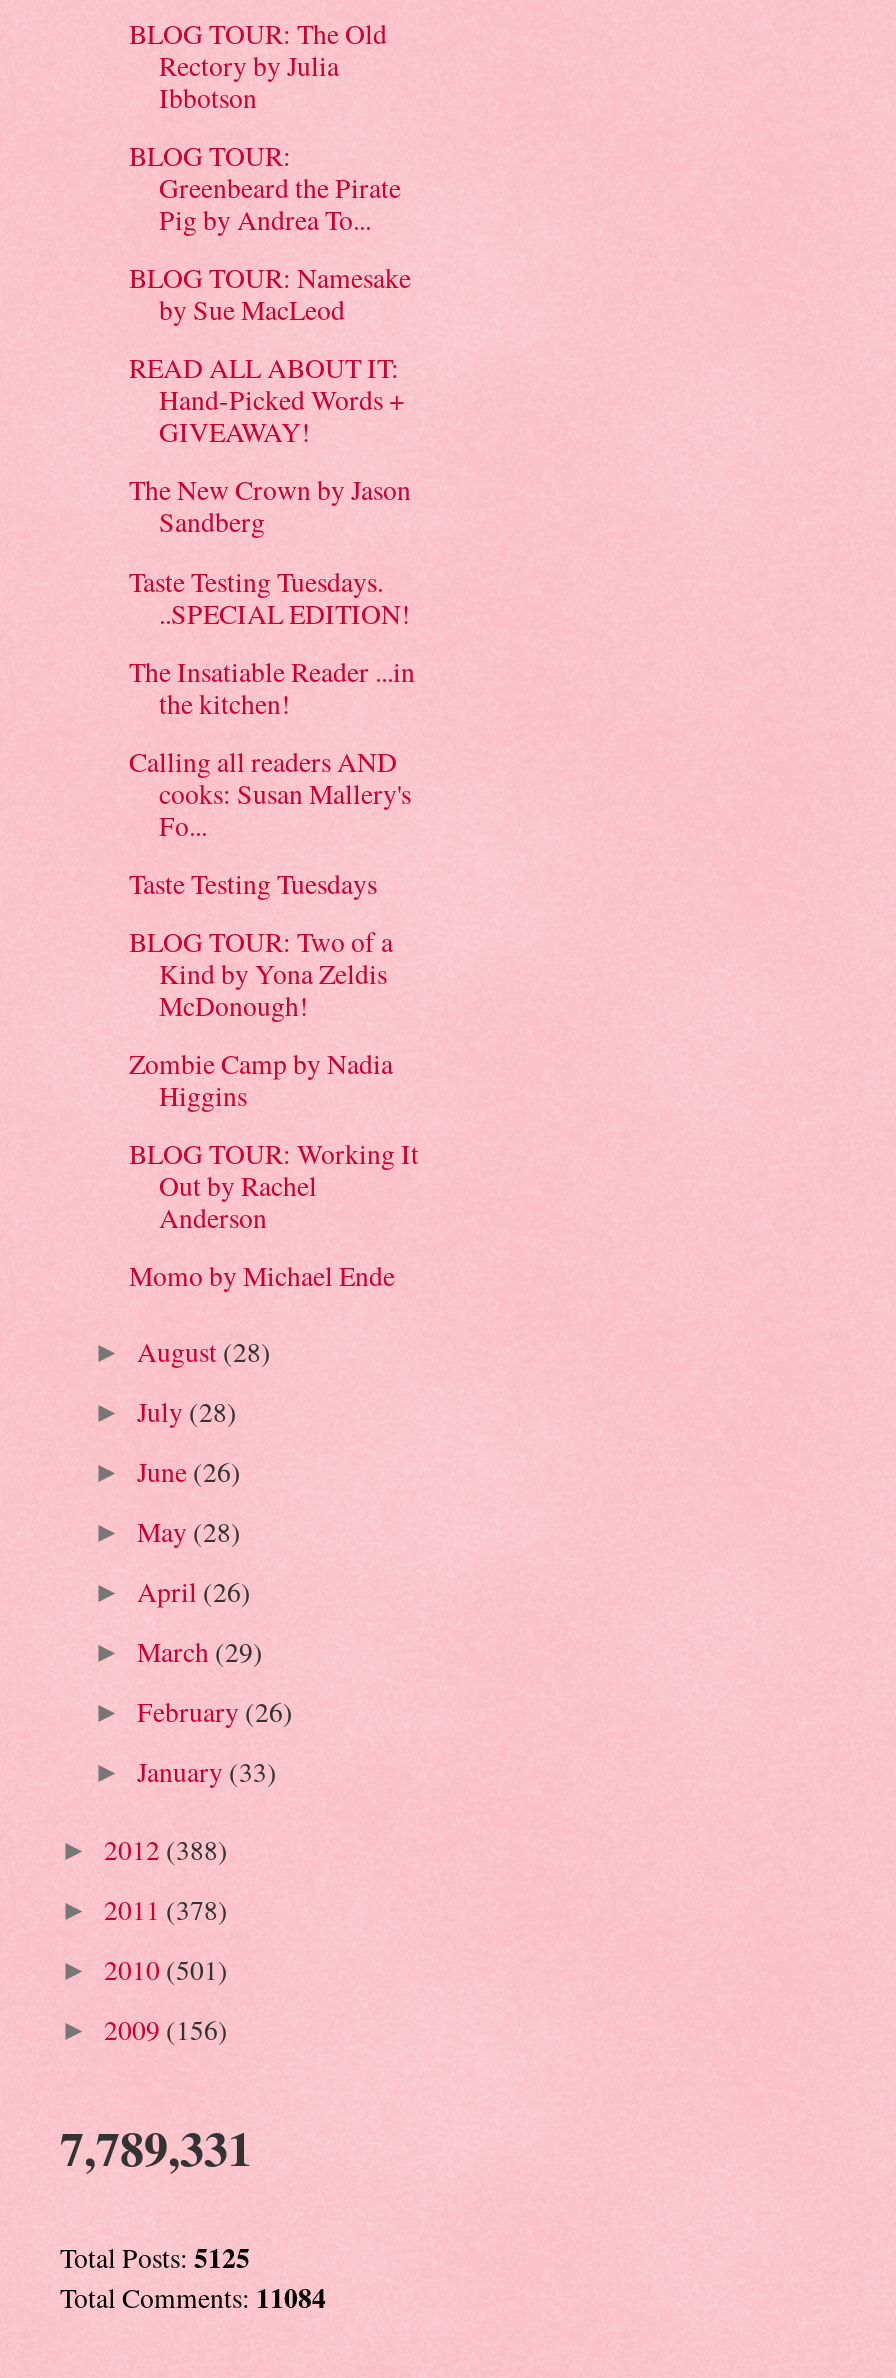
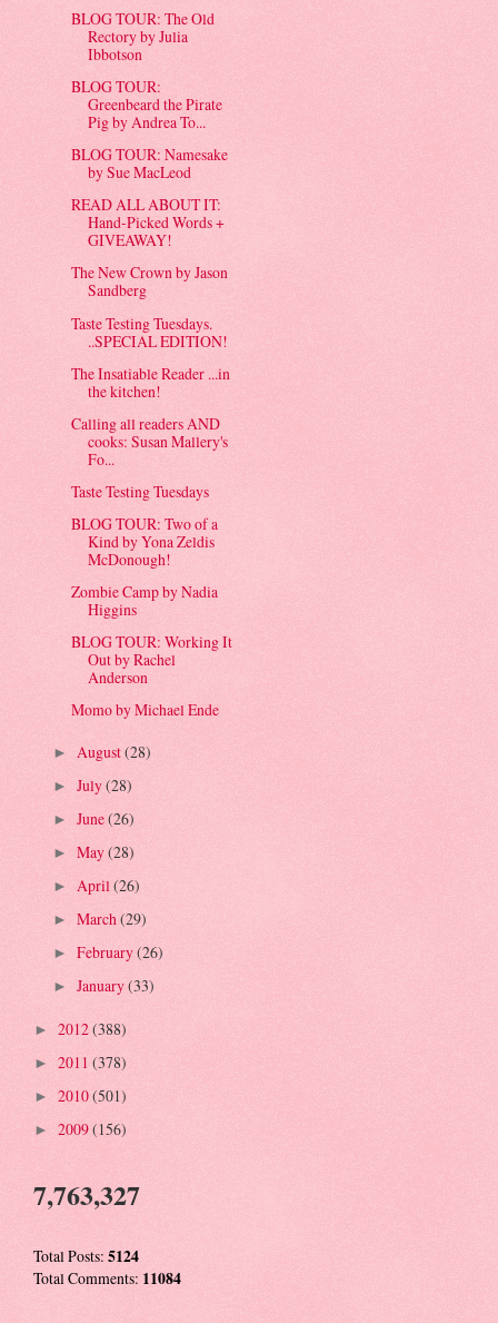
- 7,789,331
+ 7,763,327

- Total Posts: 5125
+ Total Posts: 5124
